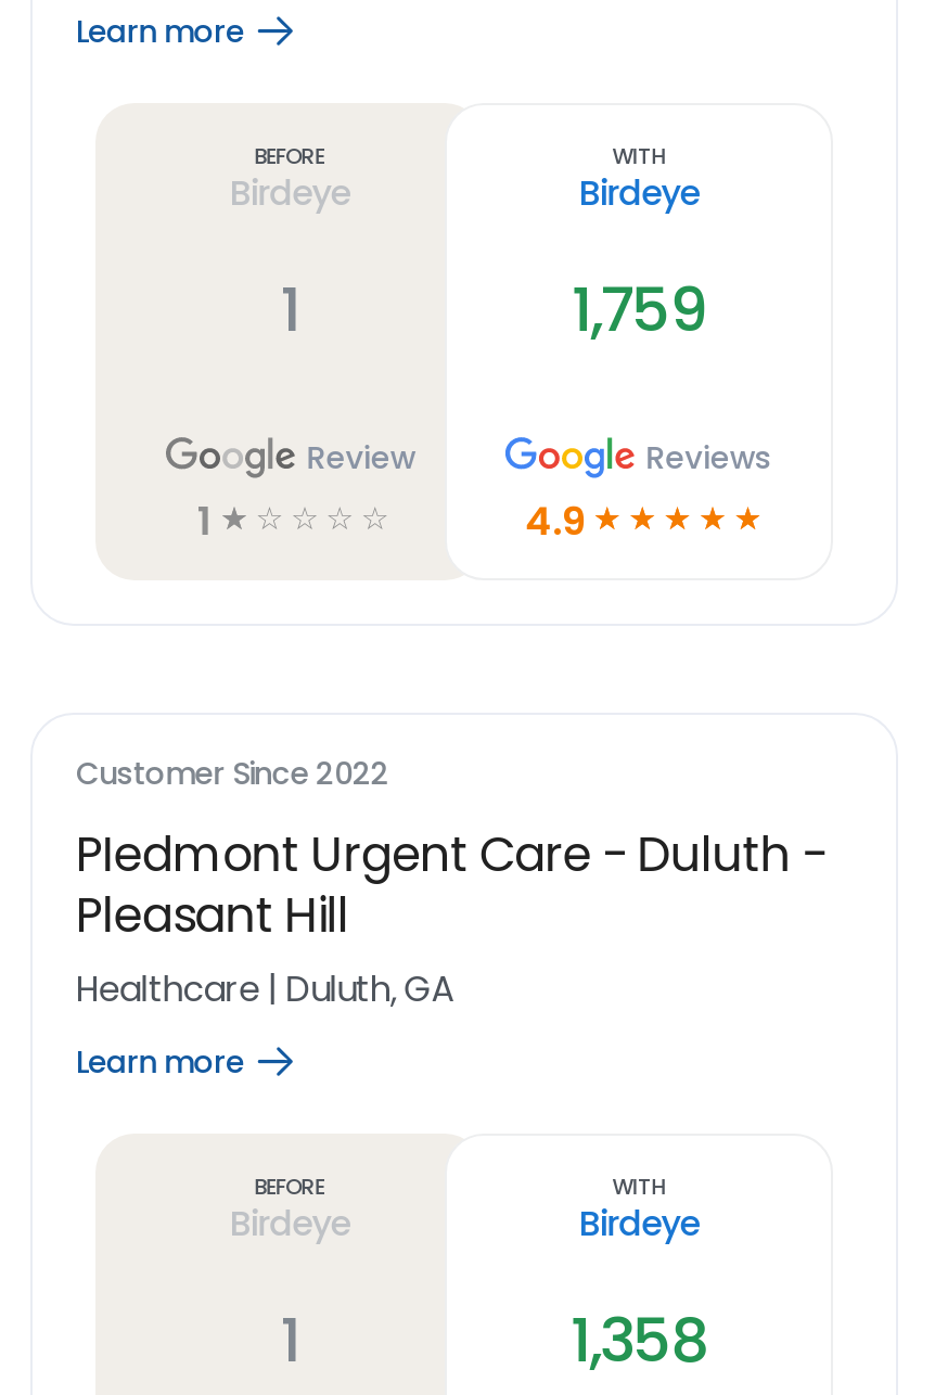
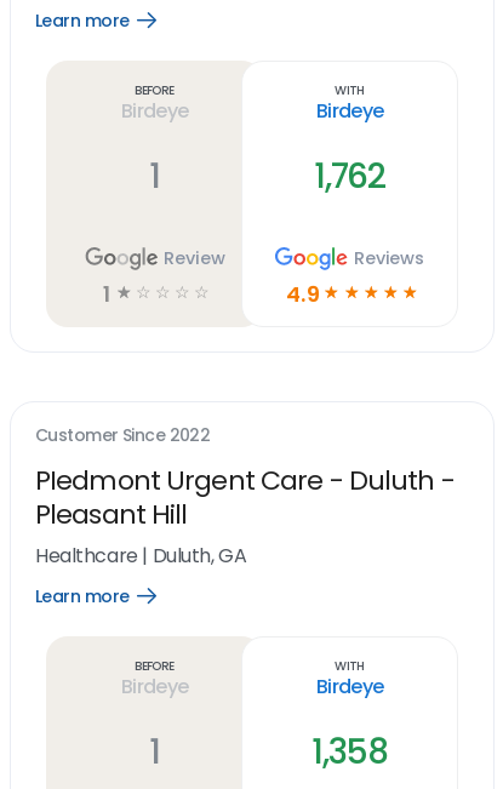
- 1,759
+ 1,762
